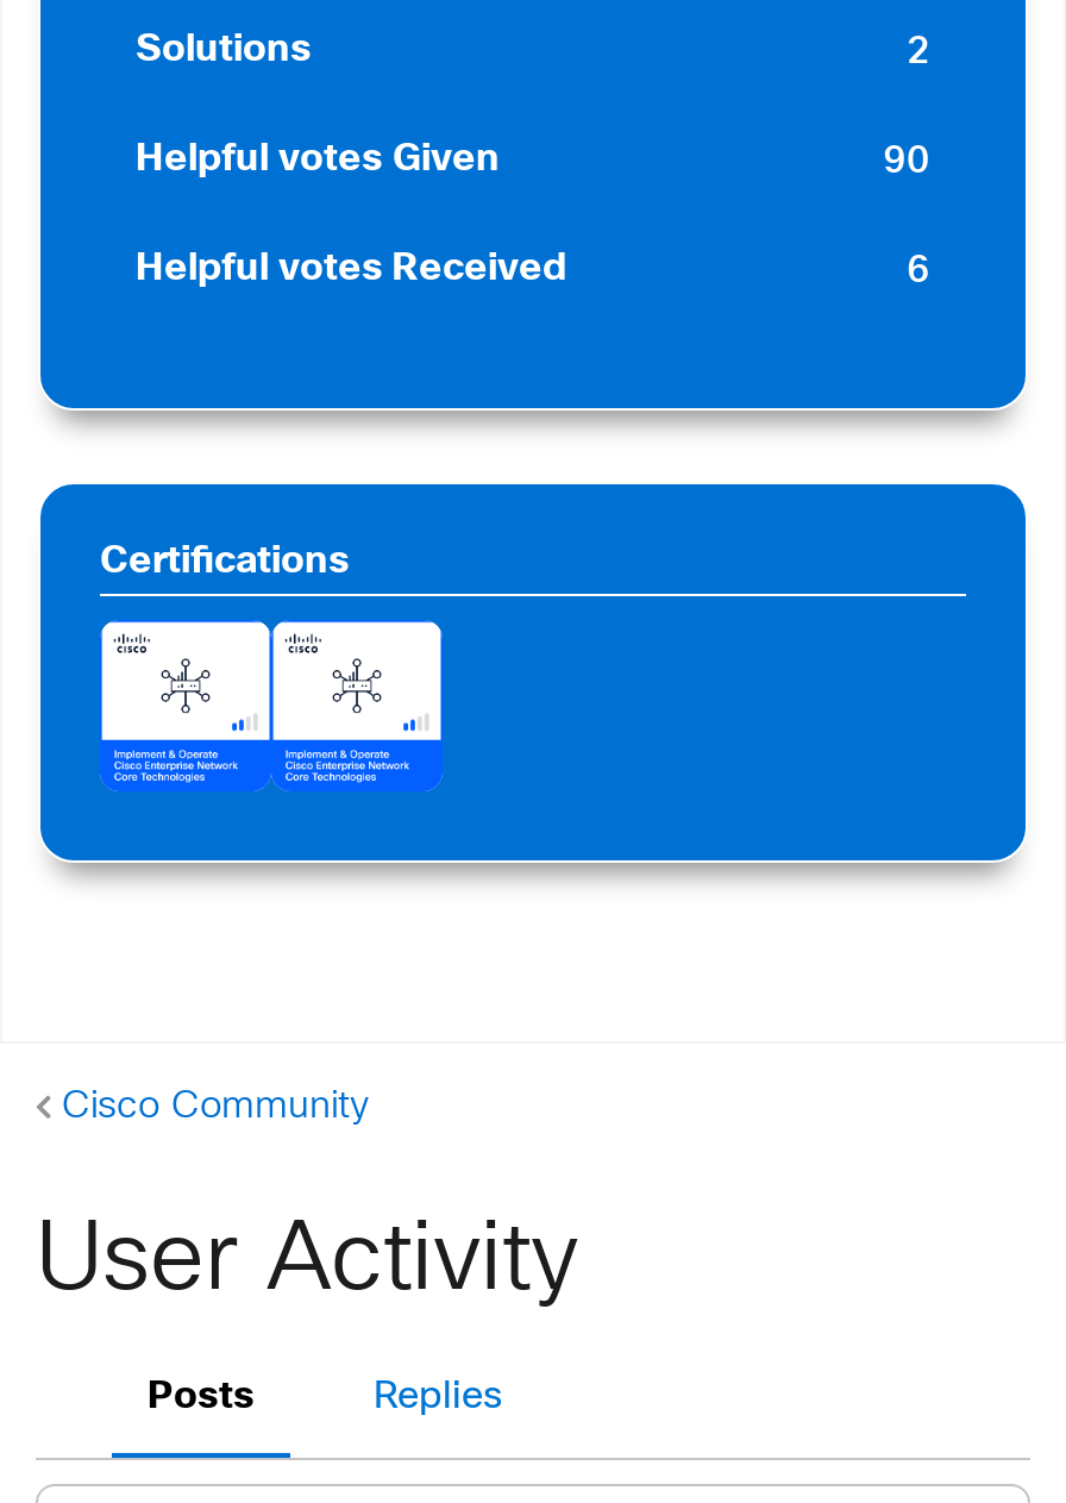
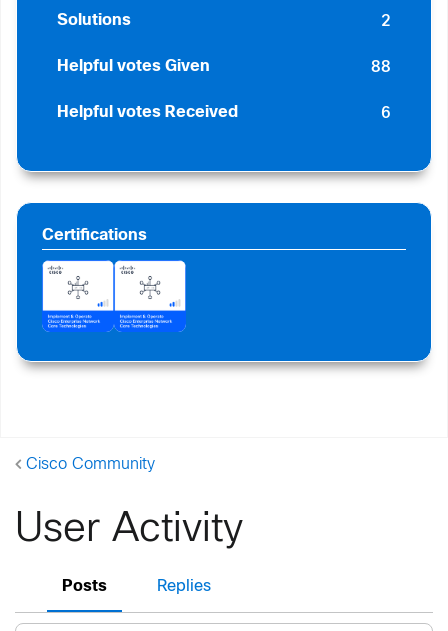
- 90
+ 88
